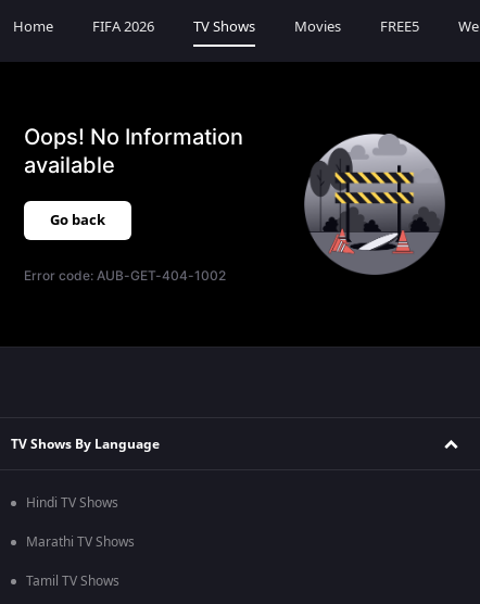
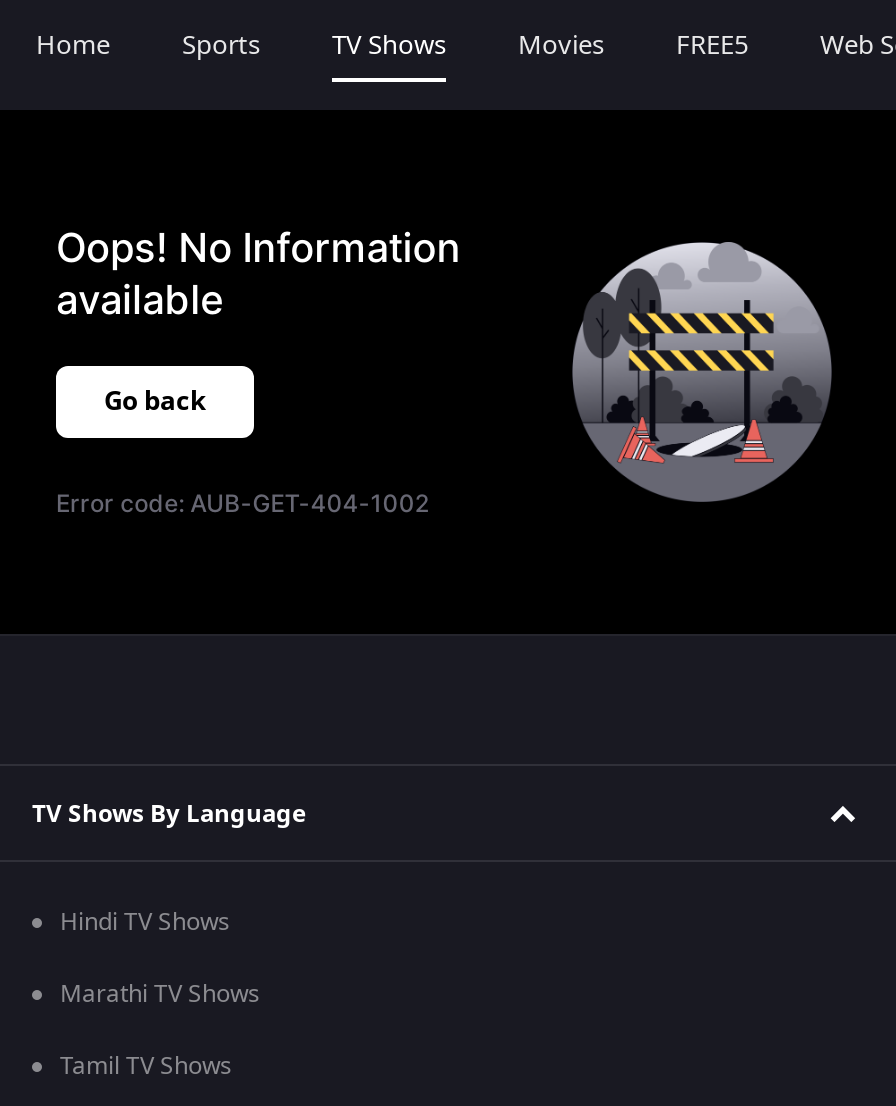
- FIFA 2026
+ Sports
